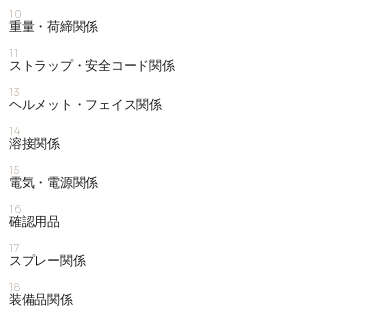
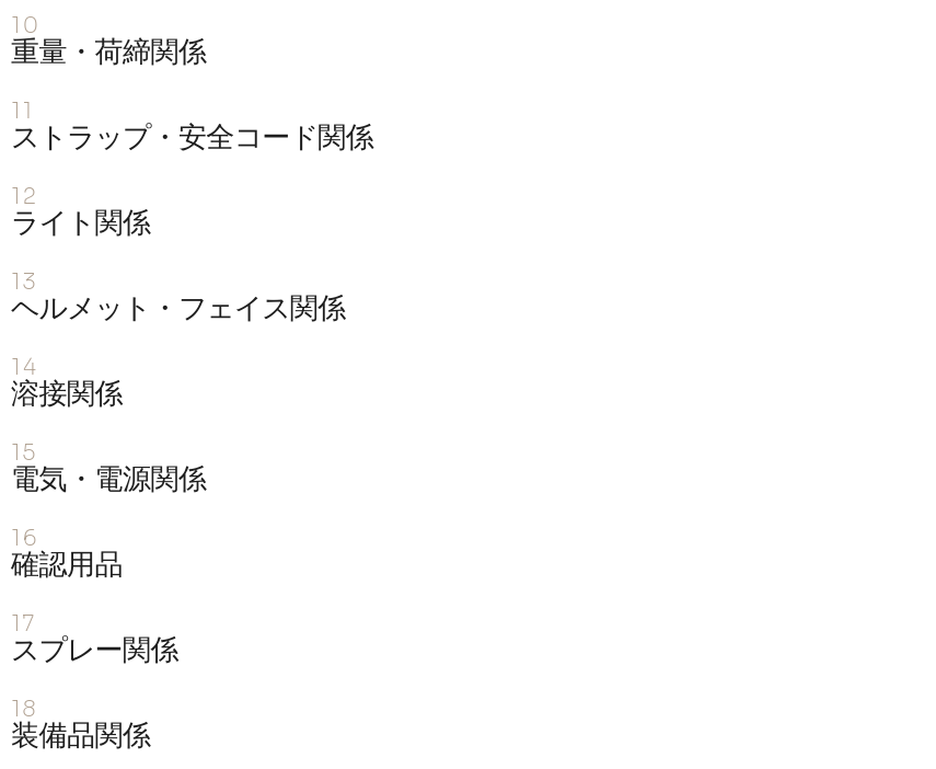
+ 12
+ ライト関係
